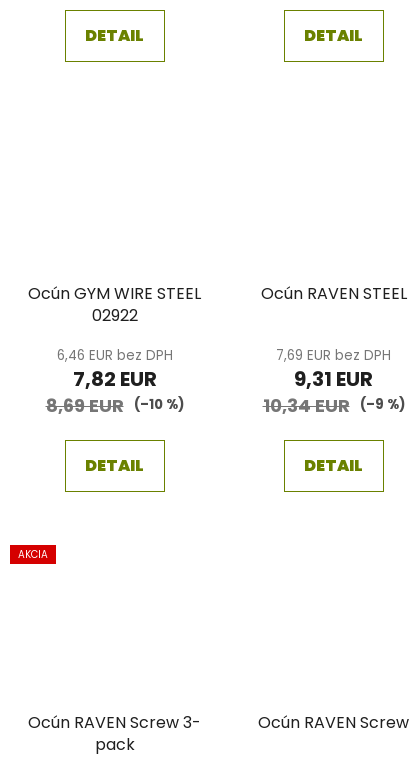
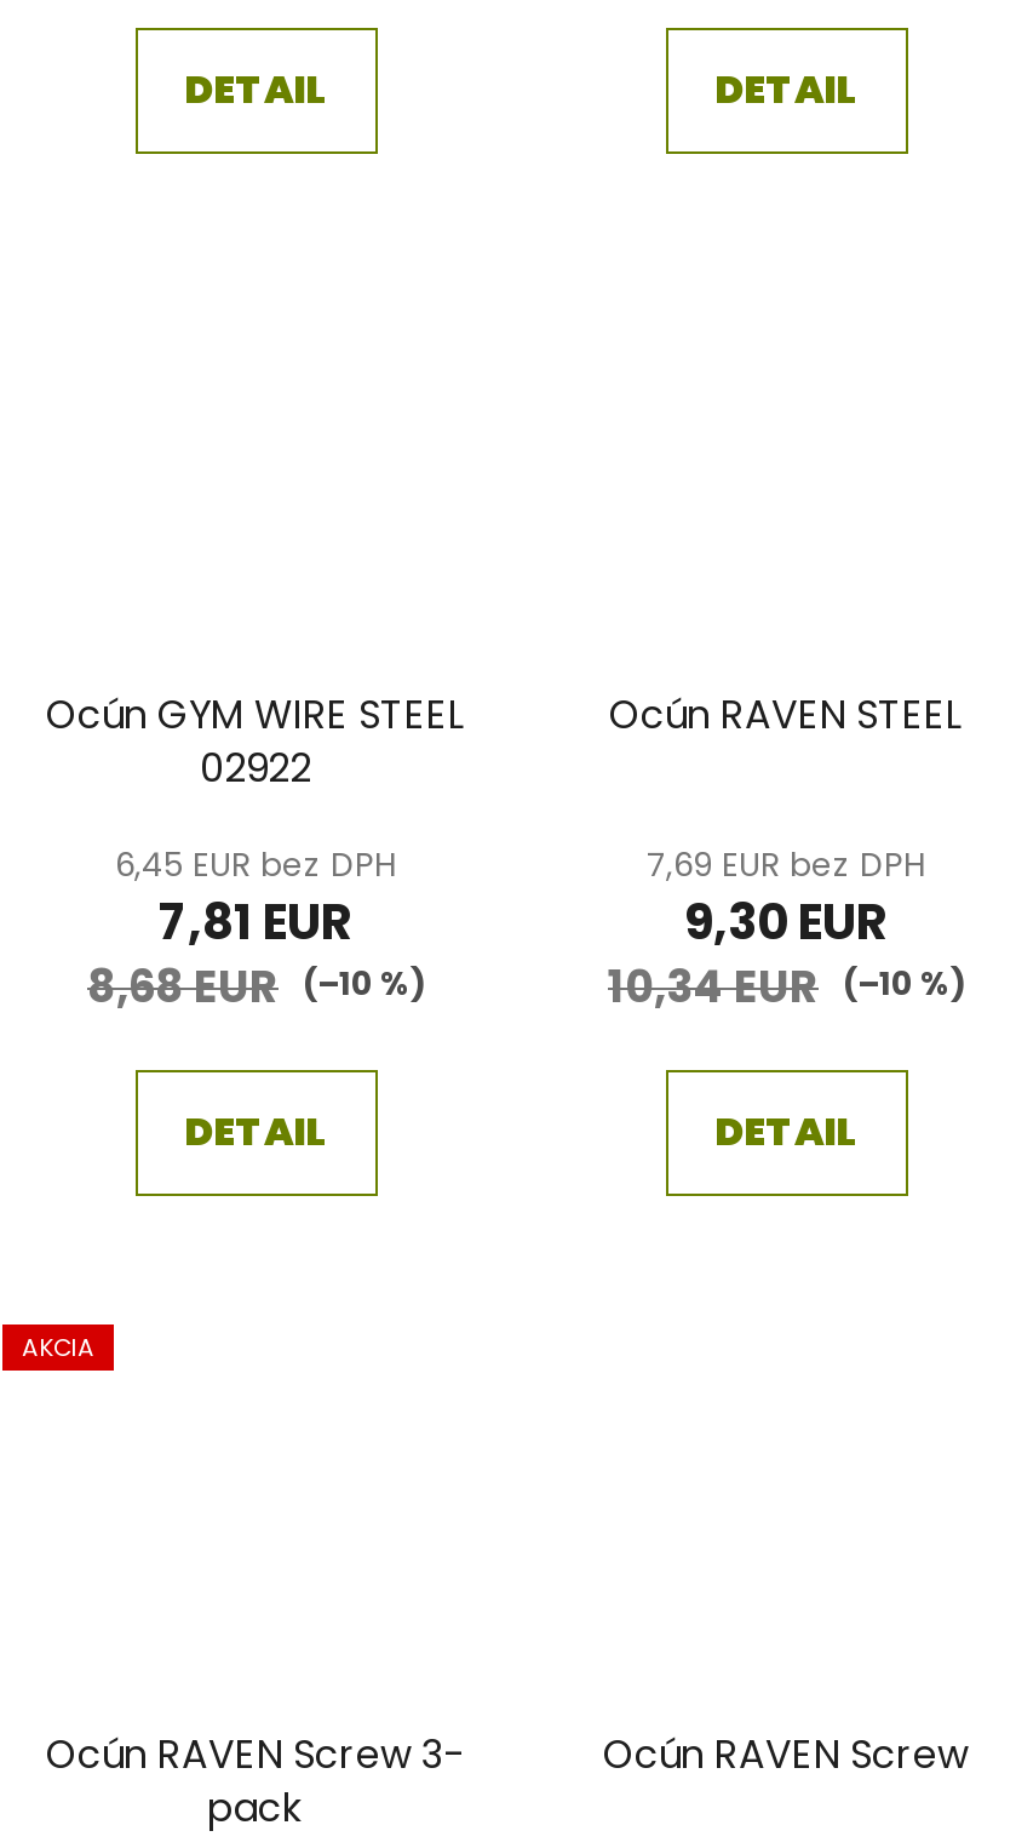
- 6,46 EUR bez DPH
+ 6,45 EUR bez DPH

- 7,82 EUR
+ 7,81 EUR

- 9,31 EUR
+ 9,30 EUR

- 8,69 EUR (–10 %)
+ 8,68 EUR (–10 %)

- 10,34 EUR (–9 %)
+ 10,34 EUR (–10 %)
